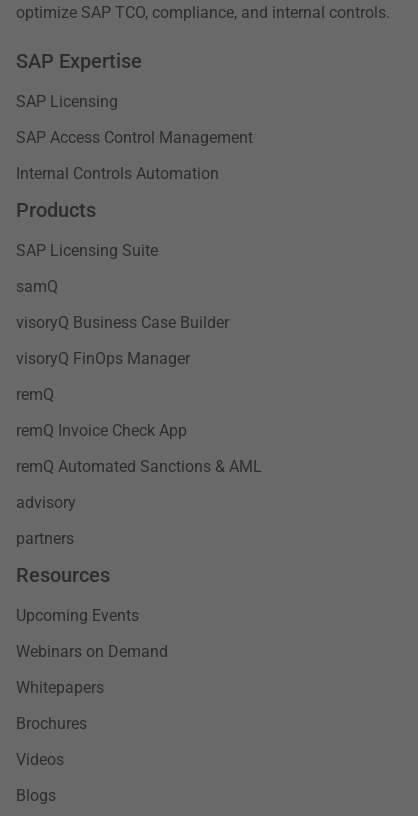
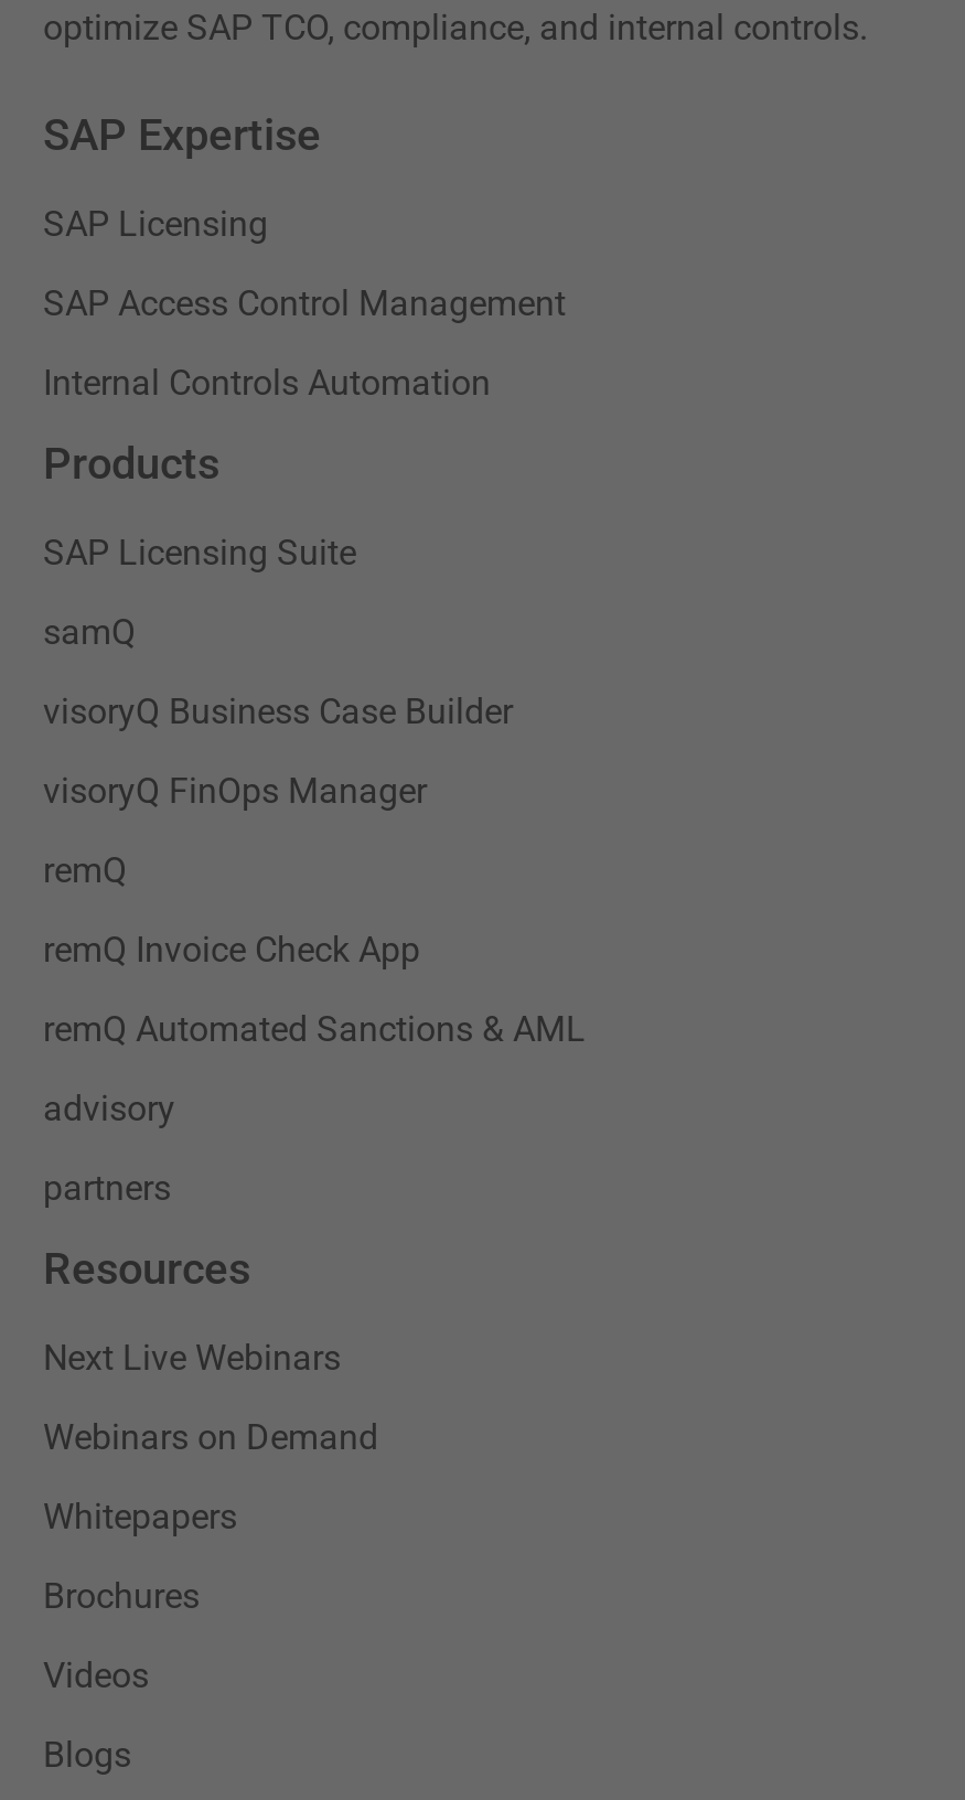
- Upcoming Events
+ Next Live Webinars
